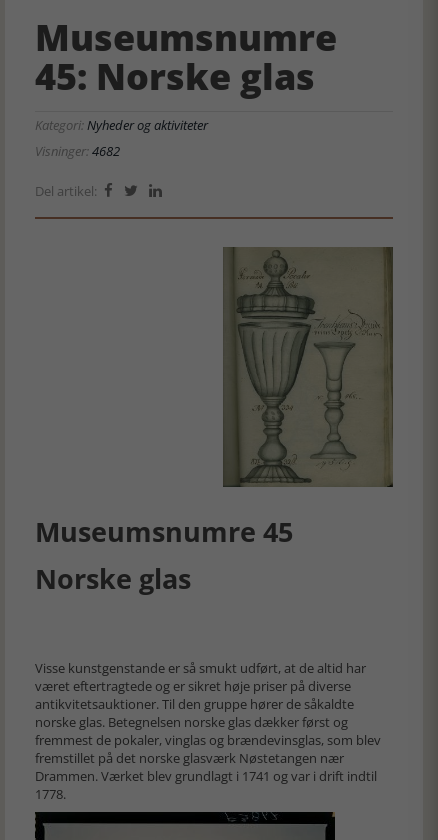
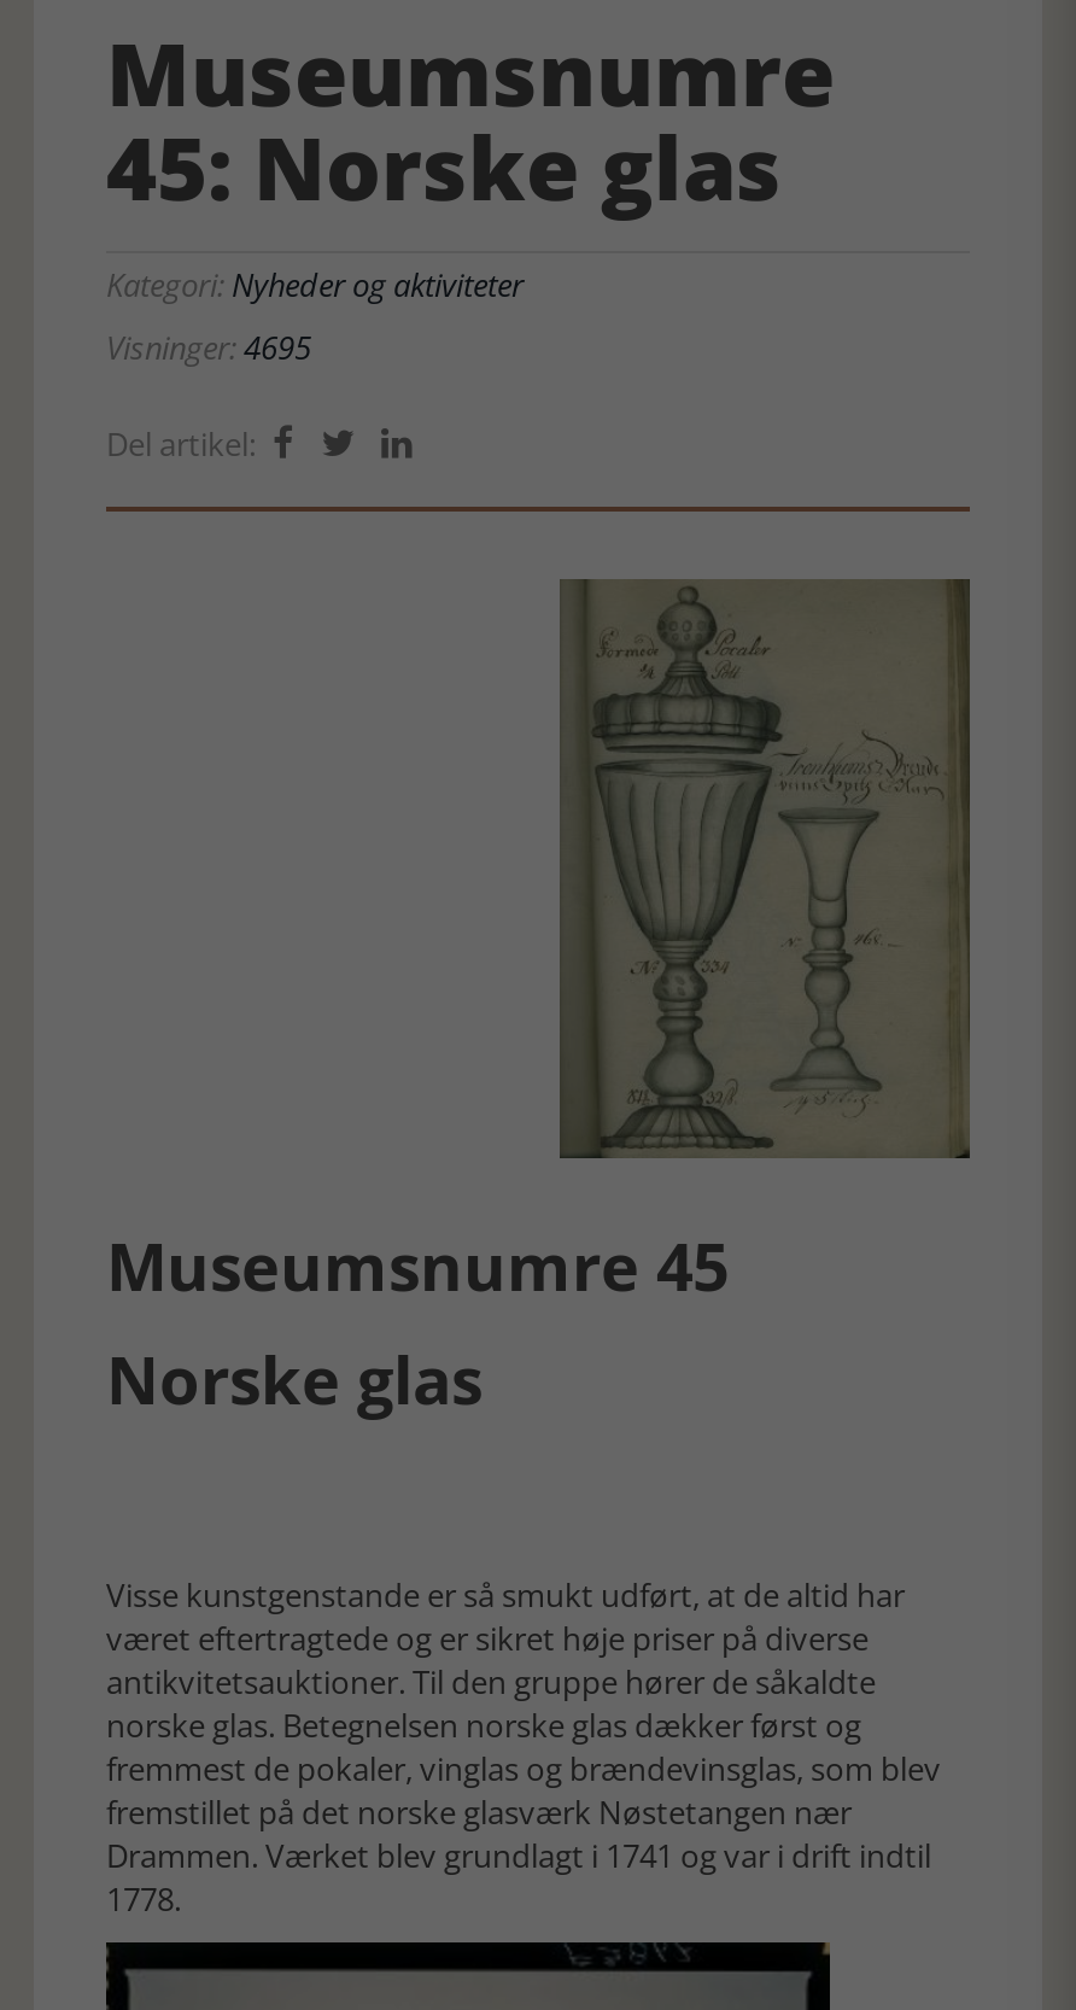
- Visninger: 4682
+ Visninger: 4695
